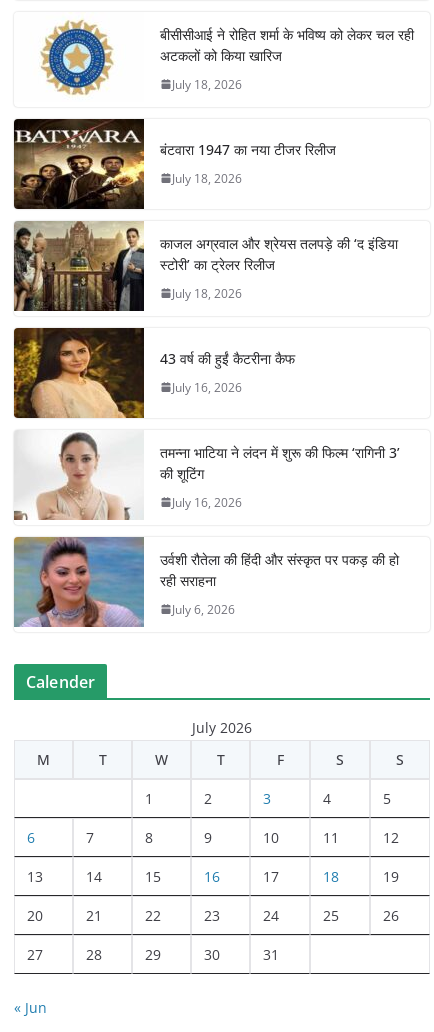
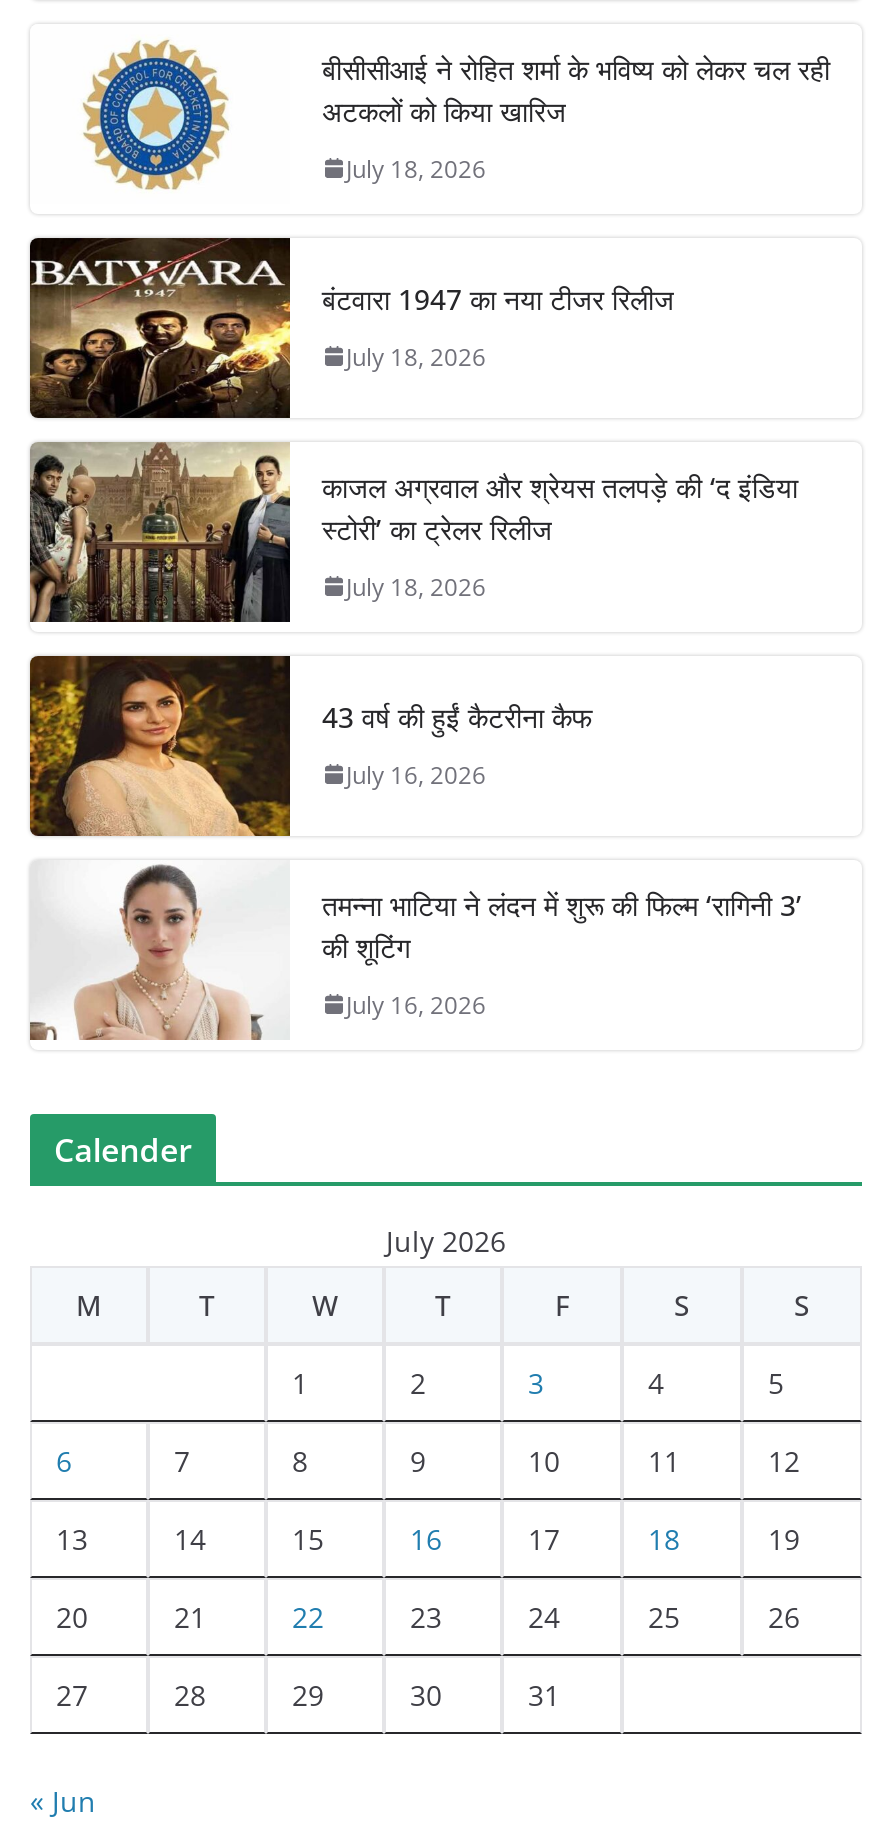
- [image]
- उर्वशी रौतेला की हिंदी और संस्कृत पर पकड़ की हो
- रही सराहना
- July 6, 2026
